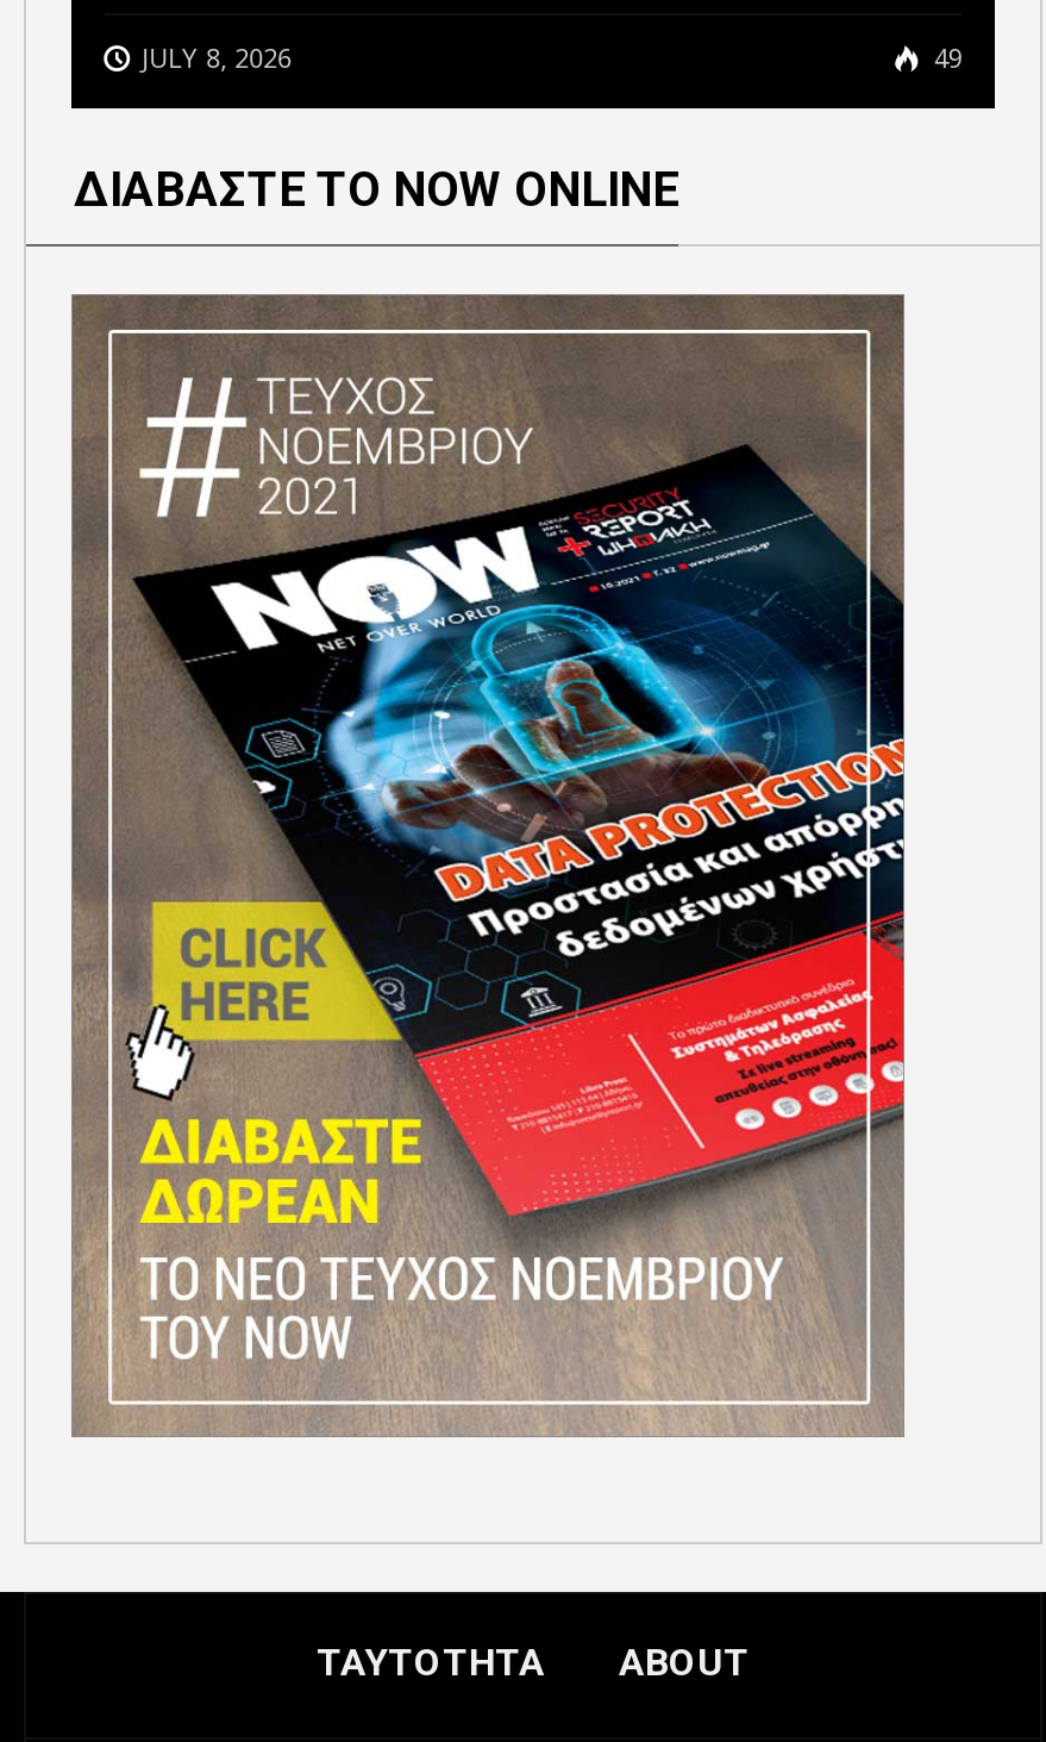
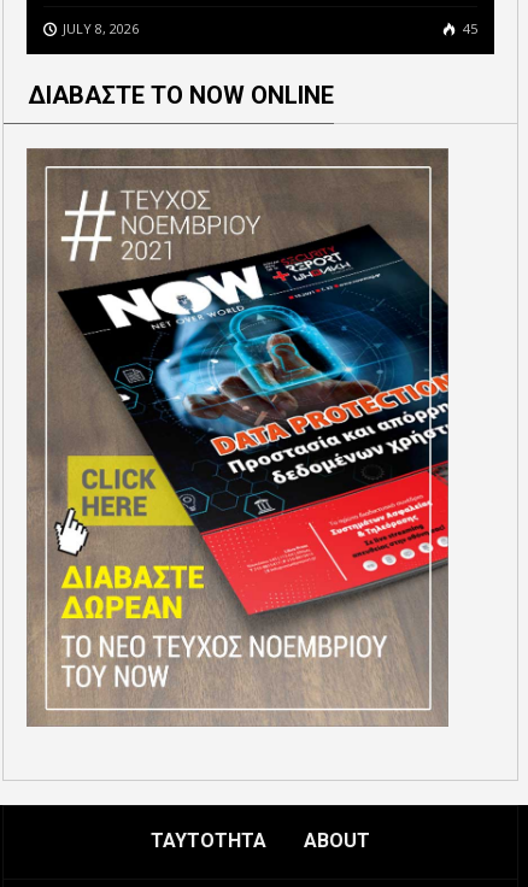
- 49
+ 45
